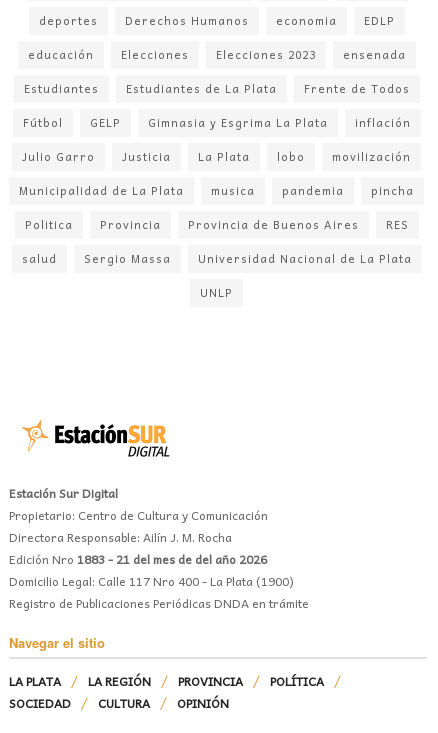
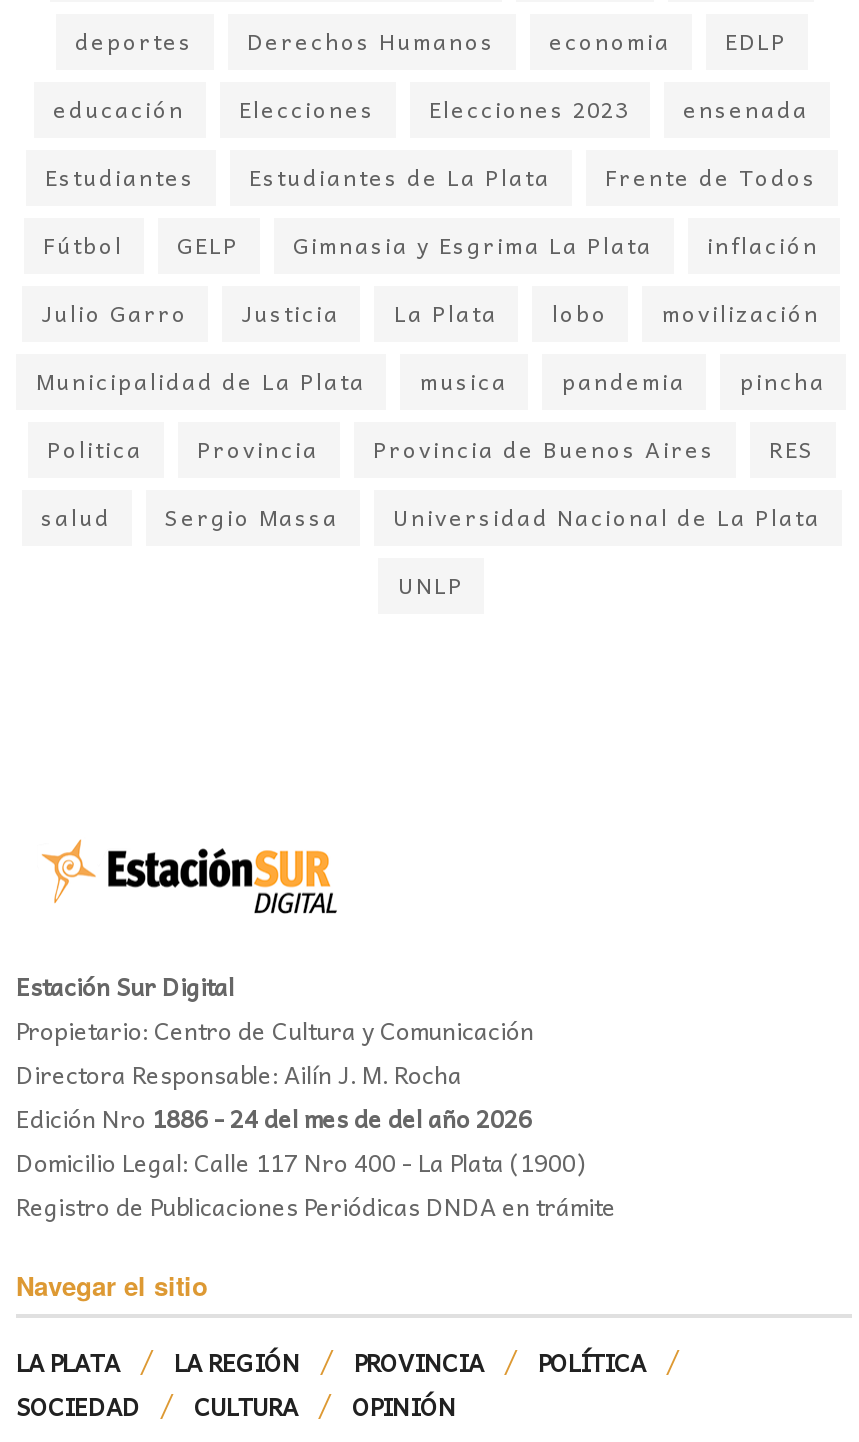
- Edición Nro 1883 - 21 del mes de del año 2026
+ Edición Nro 1886 - 24 del mes de del año 2026
